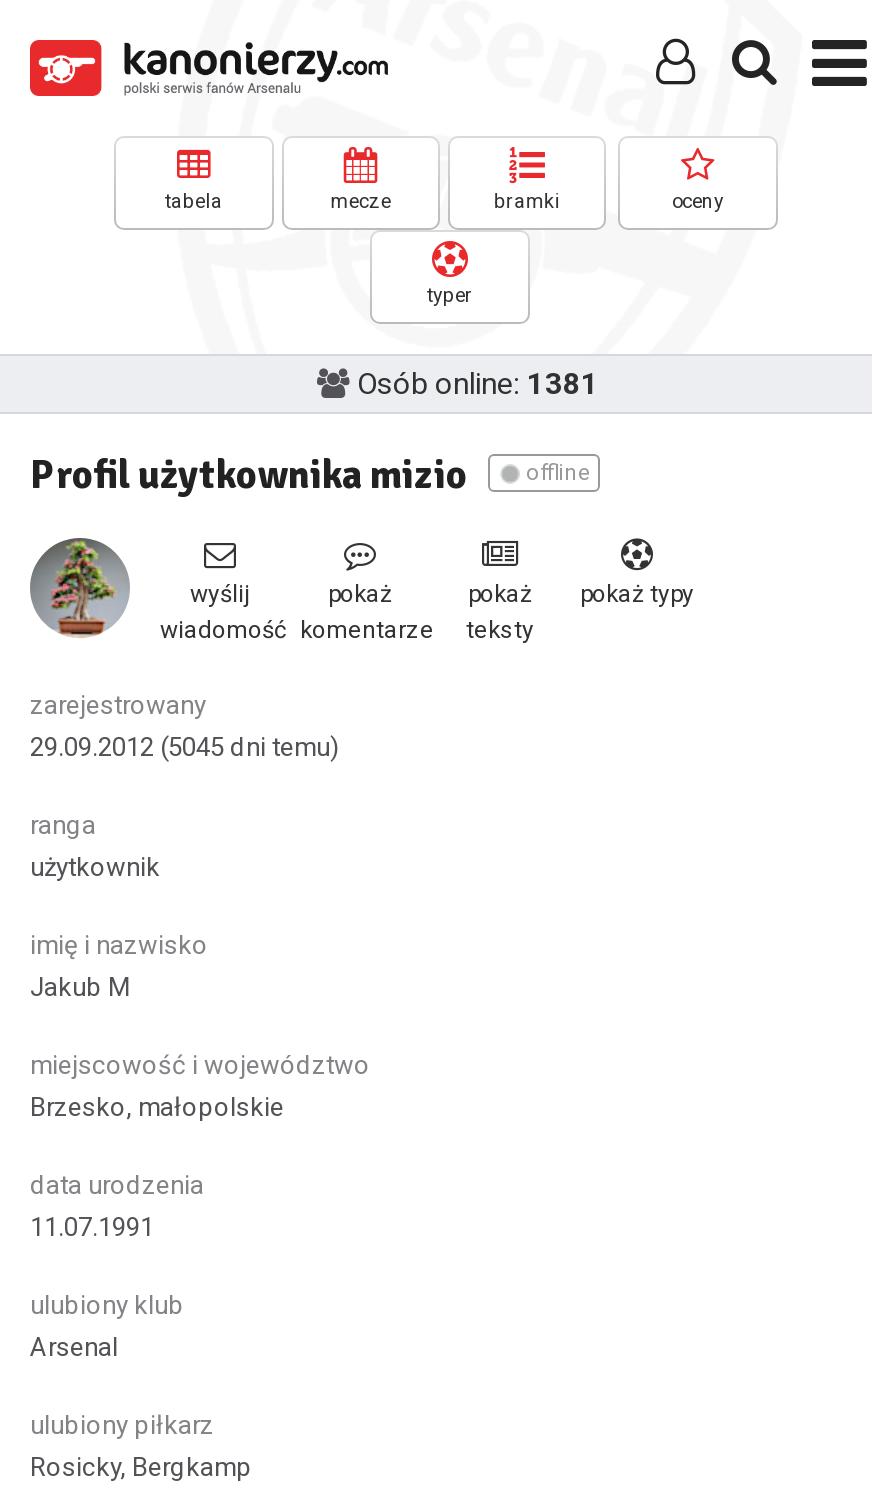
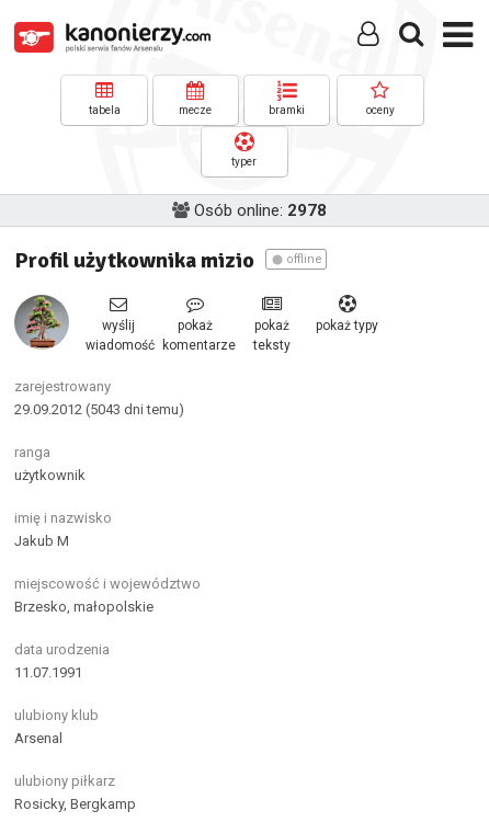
- Osób online: 1381
+ Osób online: 2978

- 29.09.2012 (5045 dni temu)
+ 29.09.2012 (5043 dni temu)
